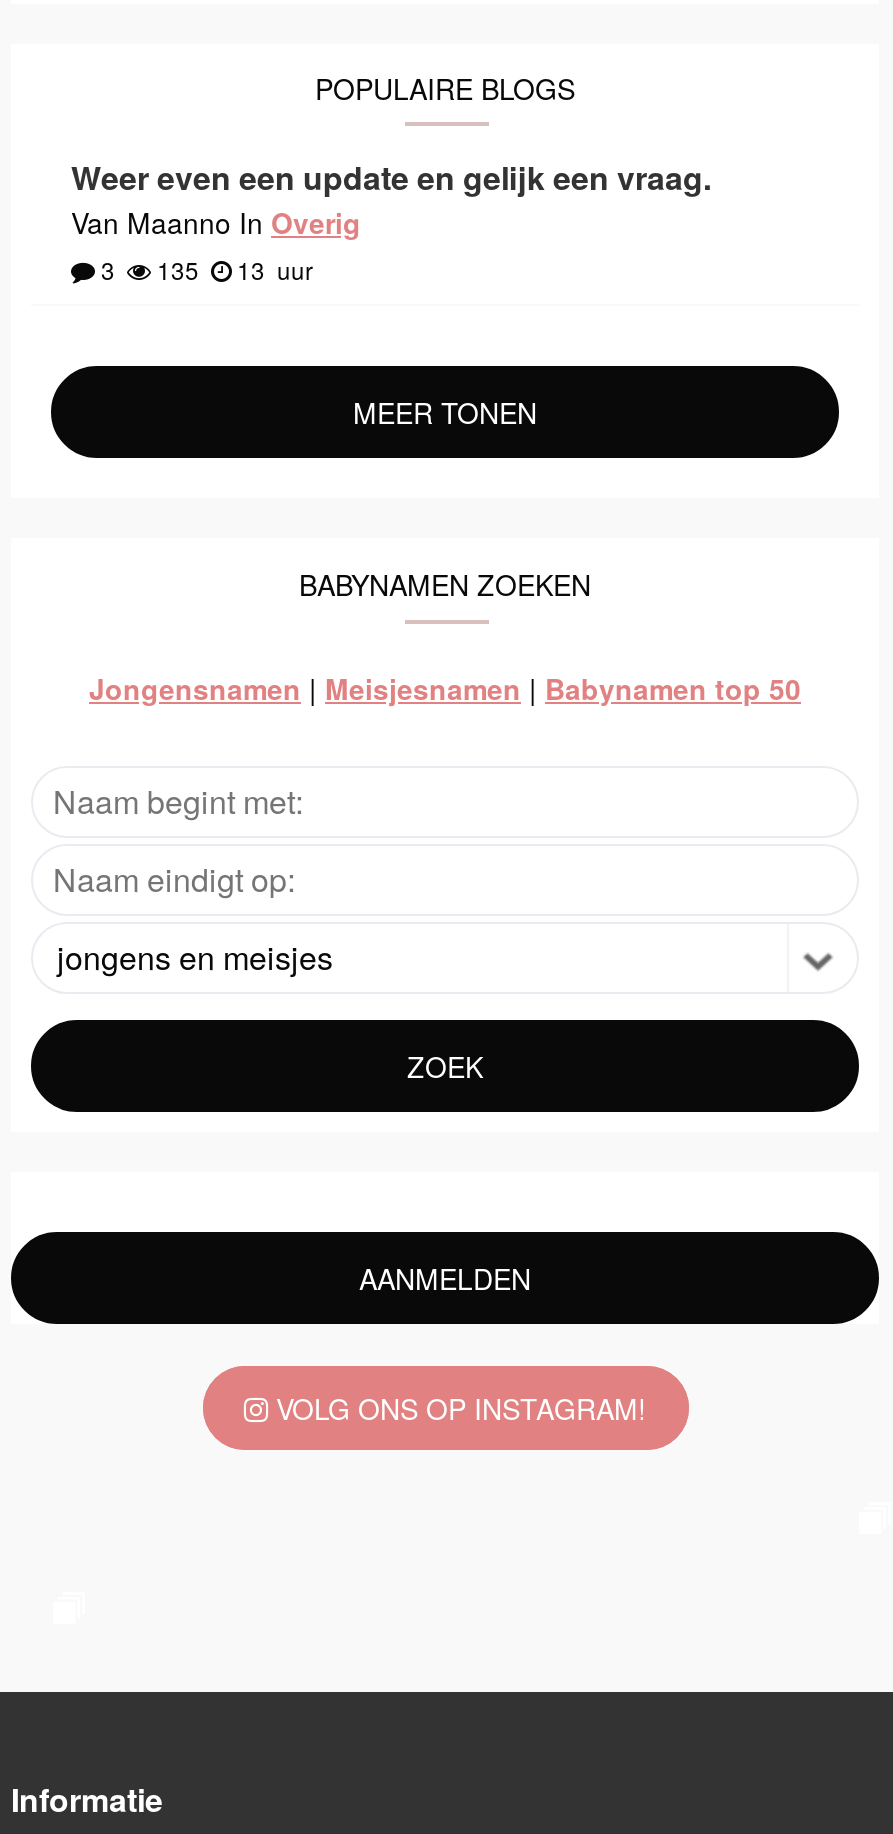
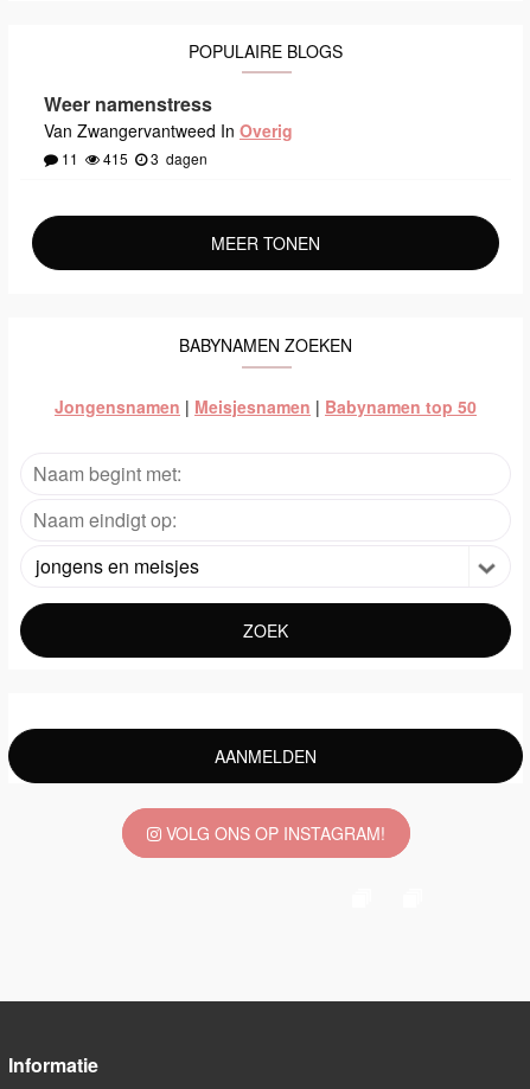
- Weer even een update en gelijk een vraag.
- Van Maanno In Overig
- 3
- 135
- 13 uur
+ Weer namenstress
+ Van Zwangervantweed In Overig
+ 11
+ 415
+ 3 dagen
